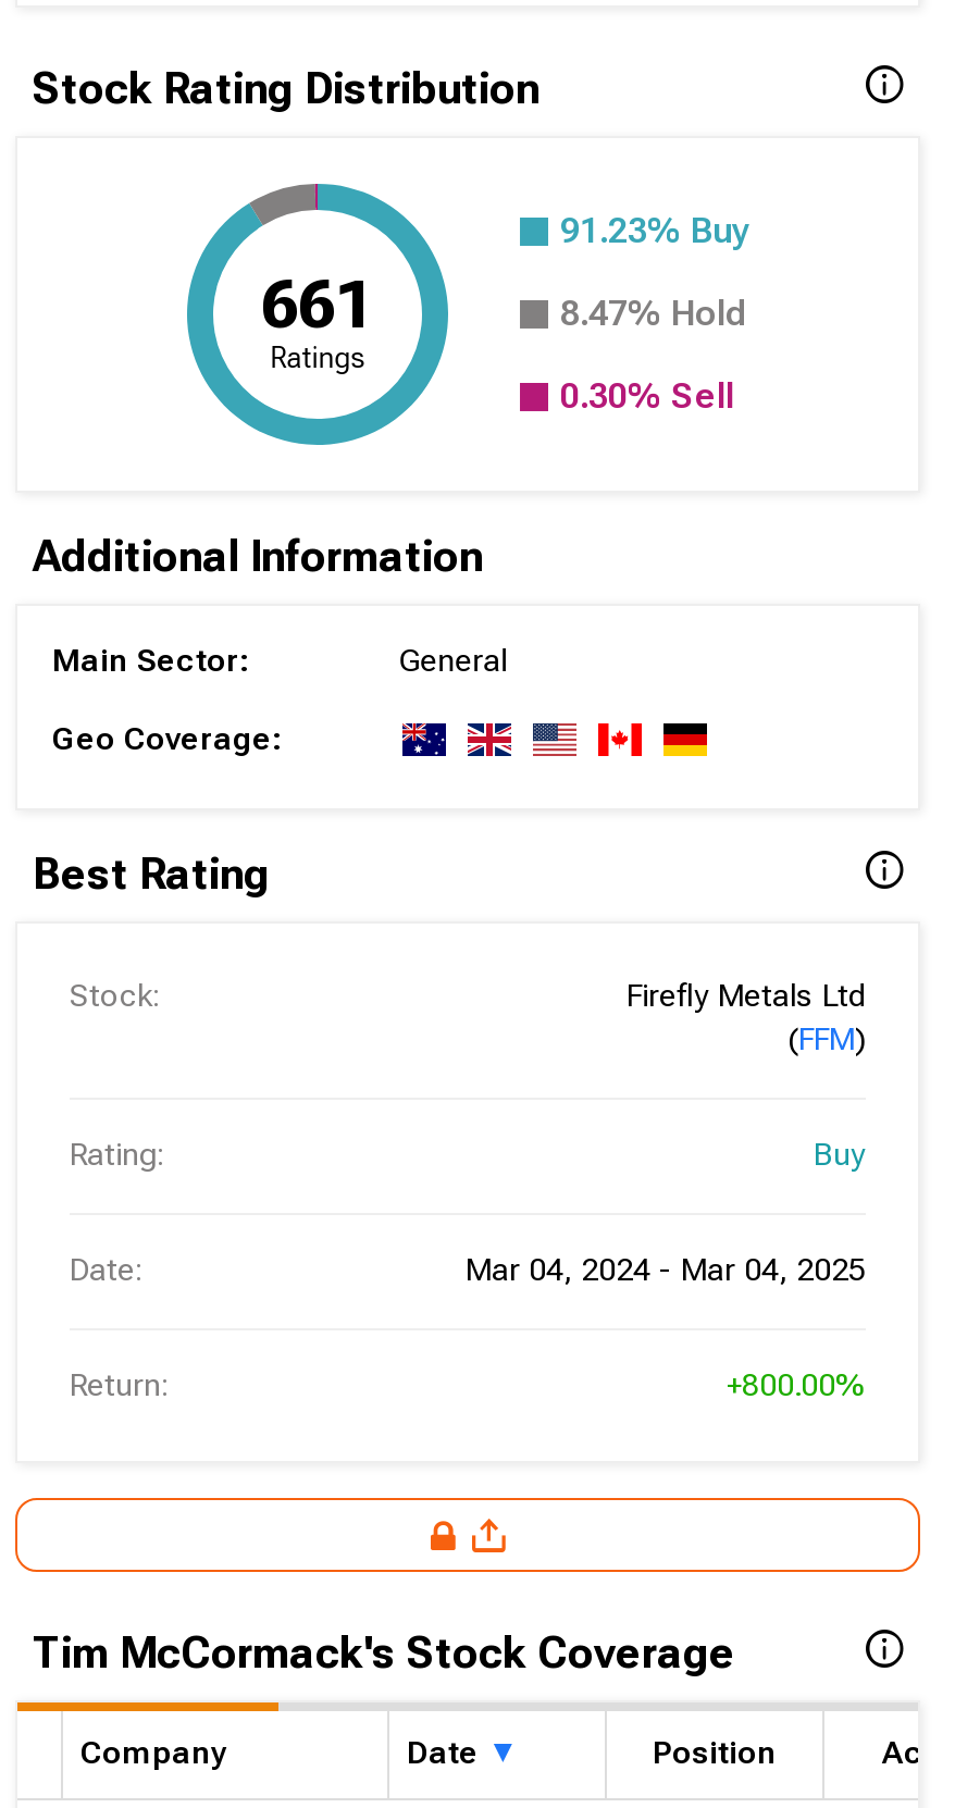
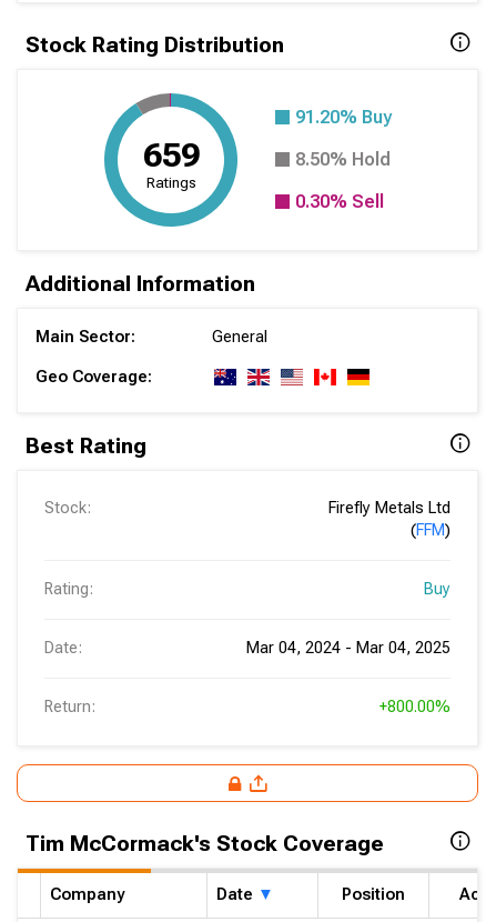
- 91.23% Buy
+ 91.20% Buy

- 661
+ 659

- 8.47% Hold
+ 8.50% Hold
